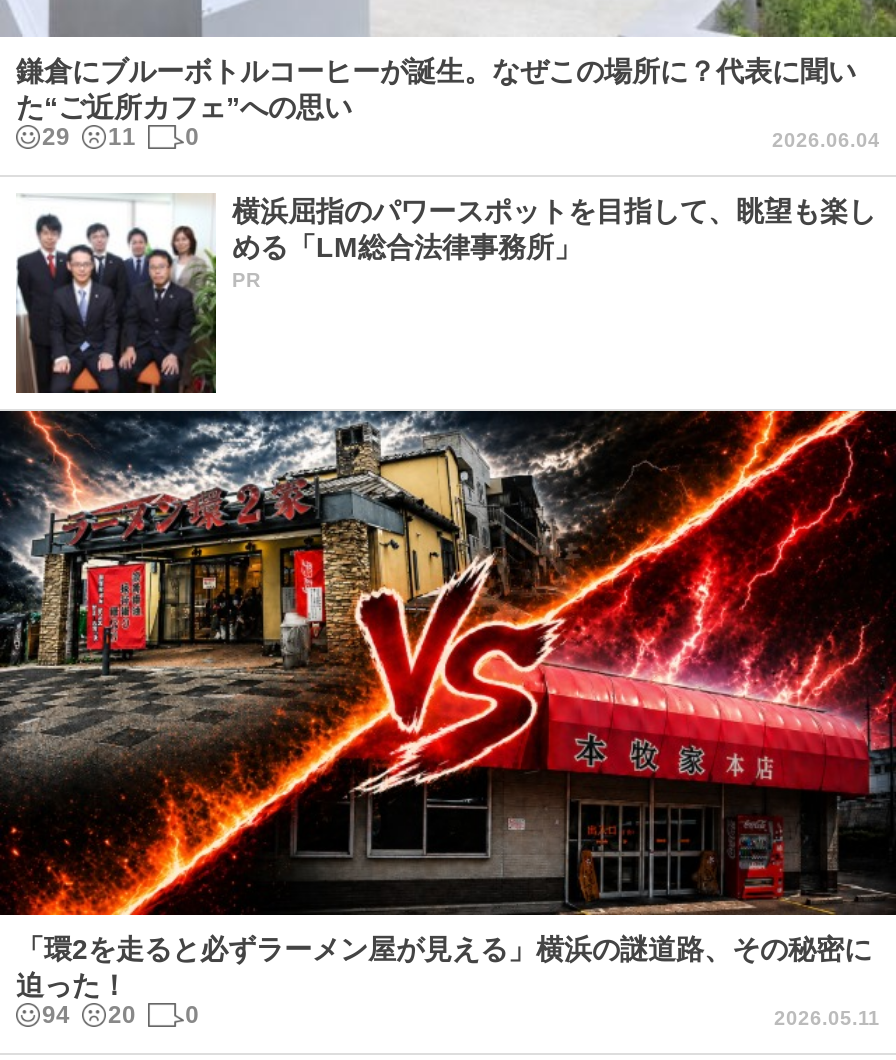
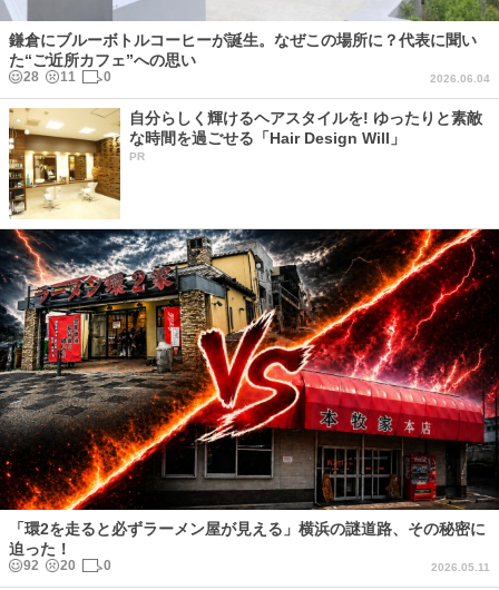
- 29 11 0
+ 28 11 0

- [image]
- 横浜屈指のパワースポットを目指して、眺望も楽し
- める「LM総合法律事務所」
+ [image]
+ 自分らしく輝けるヘアスタイルを! ゆったりと素敵
+ な時間を過ごせる「Hair Design Will」

- 94 20 0
+ 92 20 0
